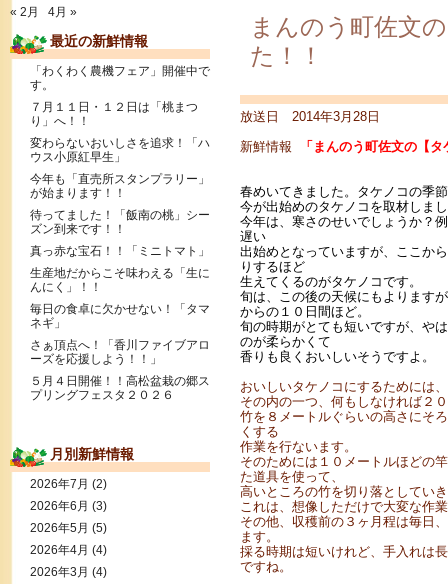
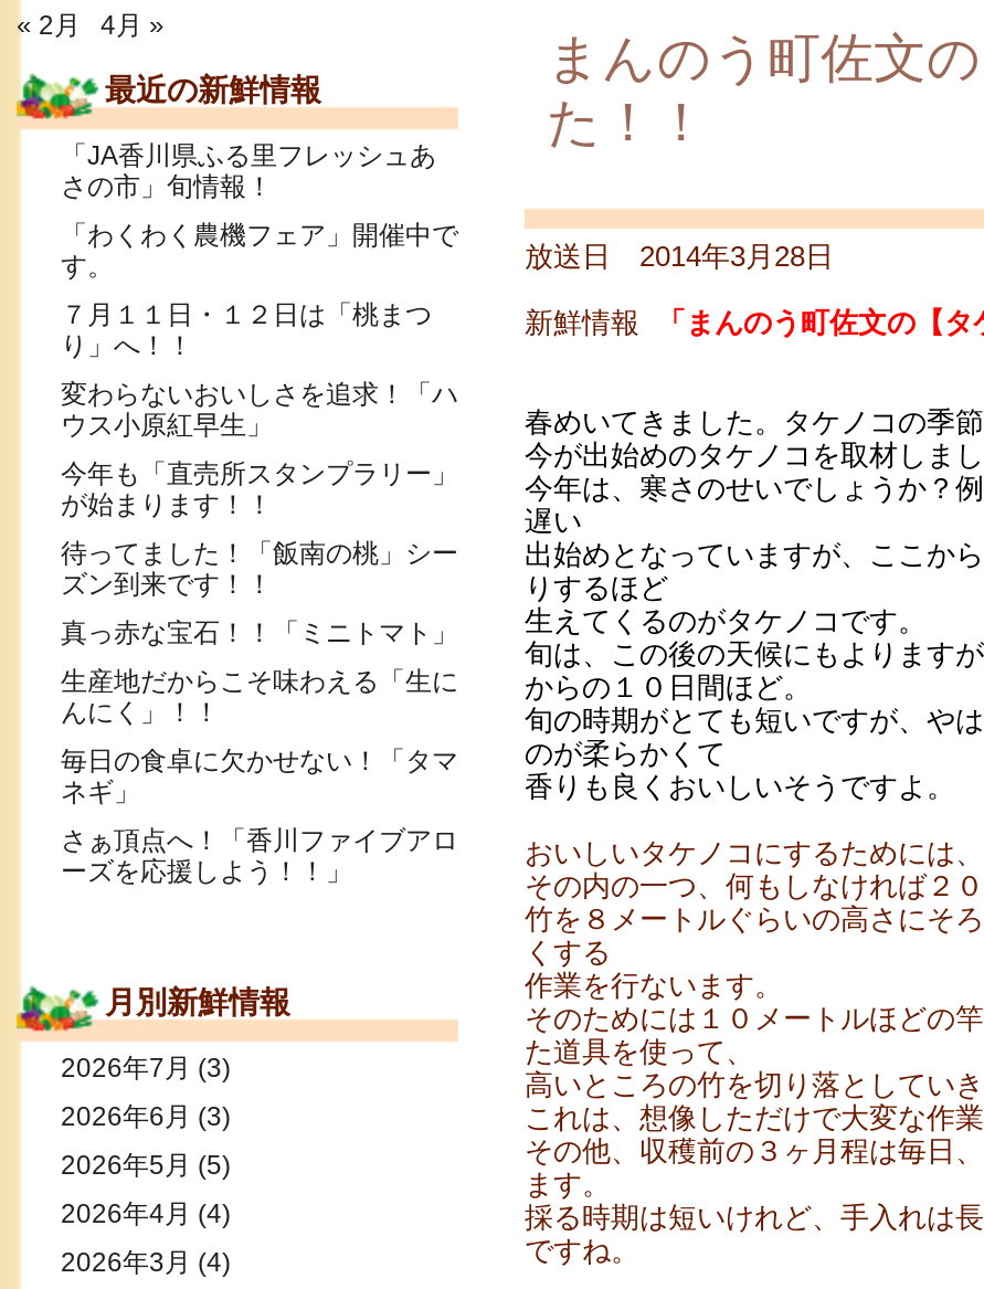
+ 「JA香川県ふる里フレッシュあ
+ さの市」旬情報！

moved down: 「わくわく農機フェア」開催中で | す。 | ７月１１日・１２日は「桃まつ | ... | さぁ頂点へ！「香川ファイブアロ | ーズを応援しよう！！」

- ５月４日開催！！高松盆栽の郷ス
- プリングフェスタ２０２６

- 2026年7月(2)
+ 2026年7月(3)
